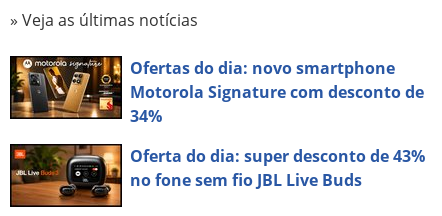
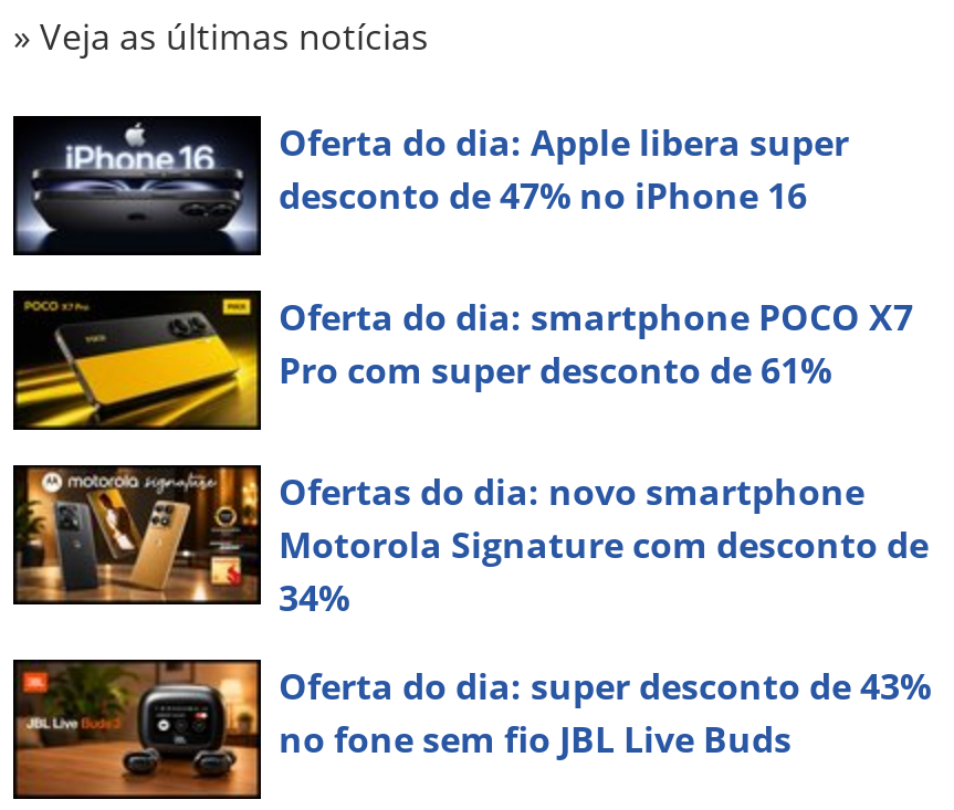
+ [image]

+ [image]
+ Oferta do dia: Apple libera super
+ desconto de 47% no iPhone 16
+ Oferta do dia: smartphone POCO X7
+ Pro com super desconto de 61%
